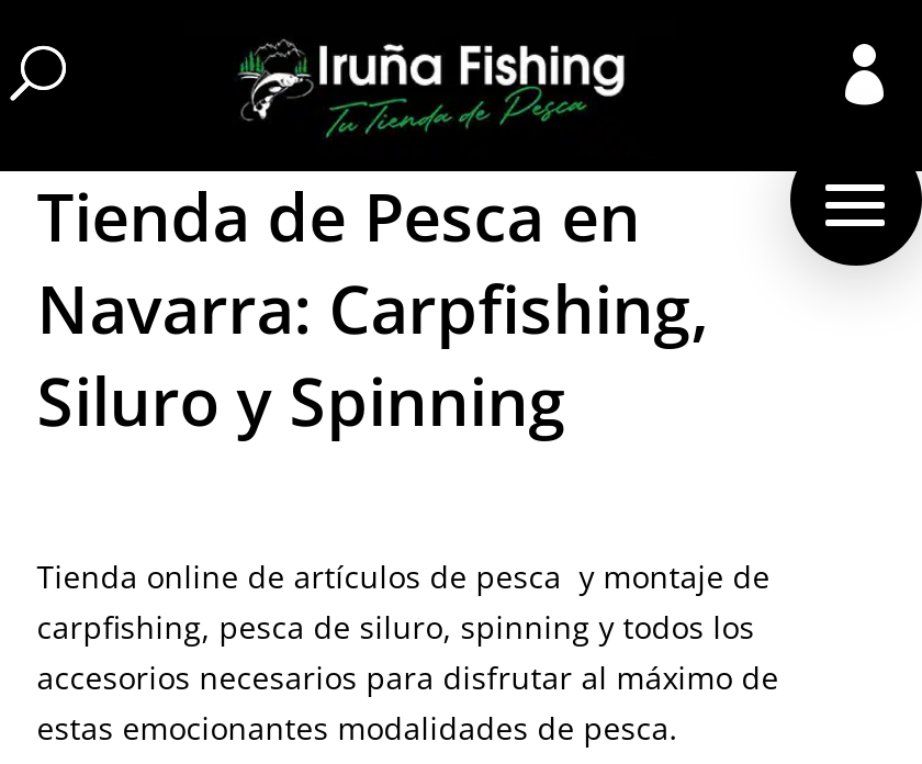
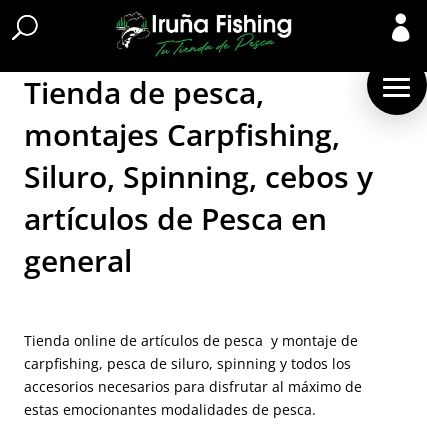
- Tienda de Pesca en
- Navarra: Carpfishing,
- Siluro y Spinning
+ Tienda de pesca,
+ montajes Carpfishing,
+ Siluro, Spinning, cebos y
+ artículos de Pesca en
+ general
